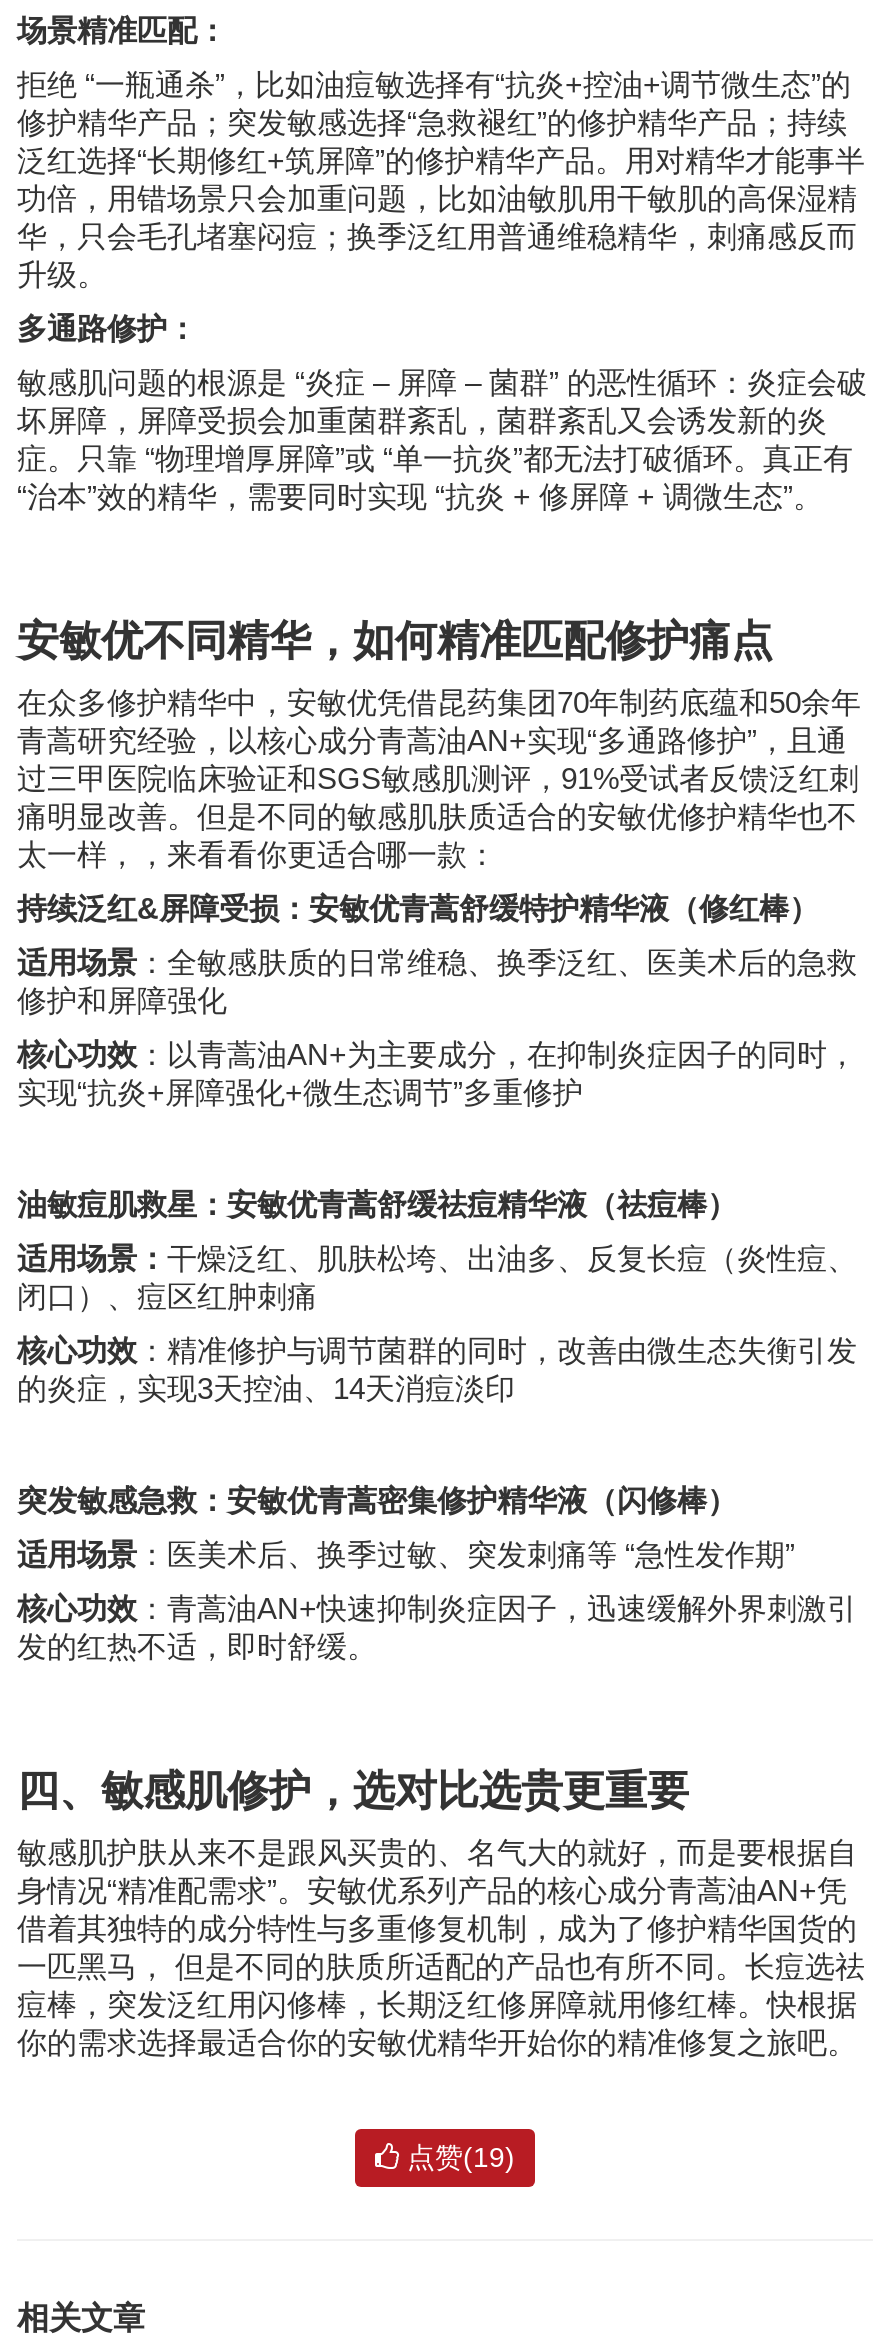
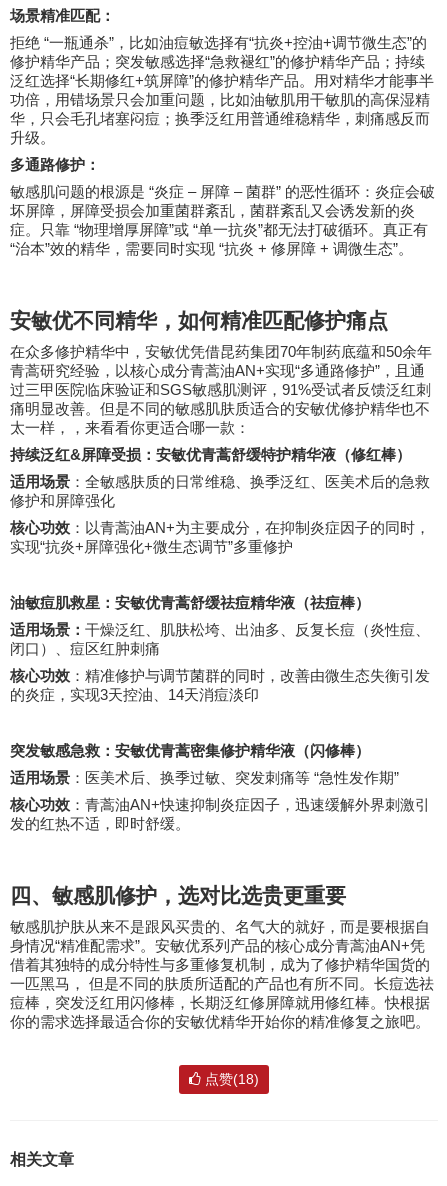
- 点赞(19)
+ 点赞(18)
